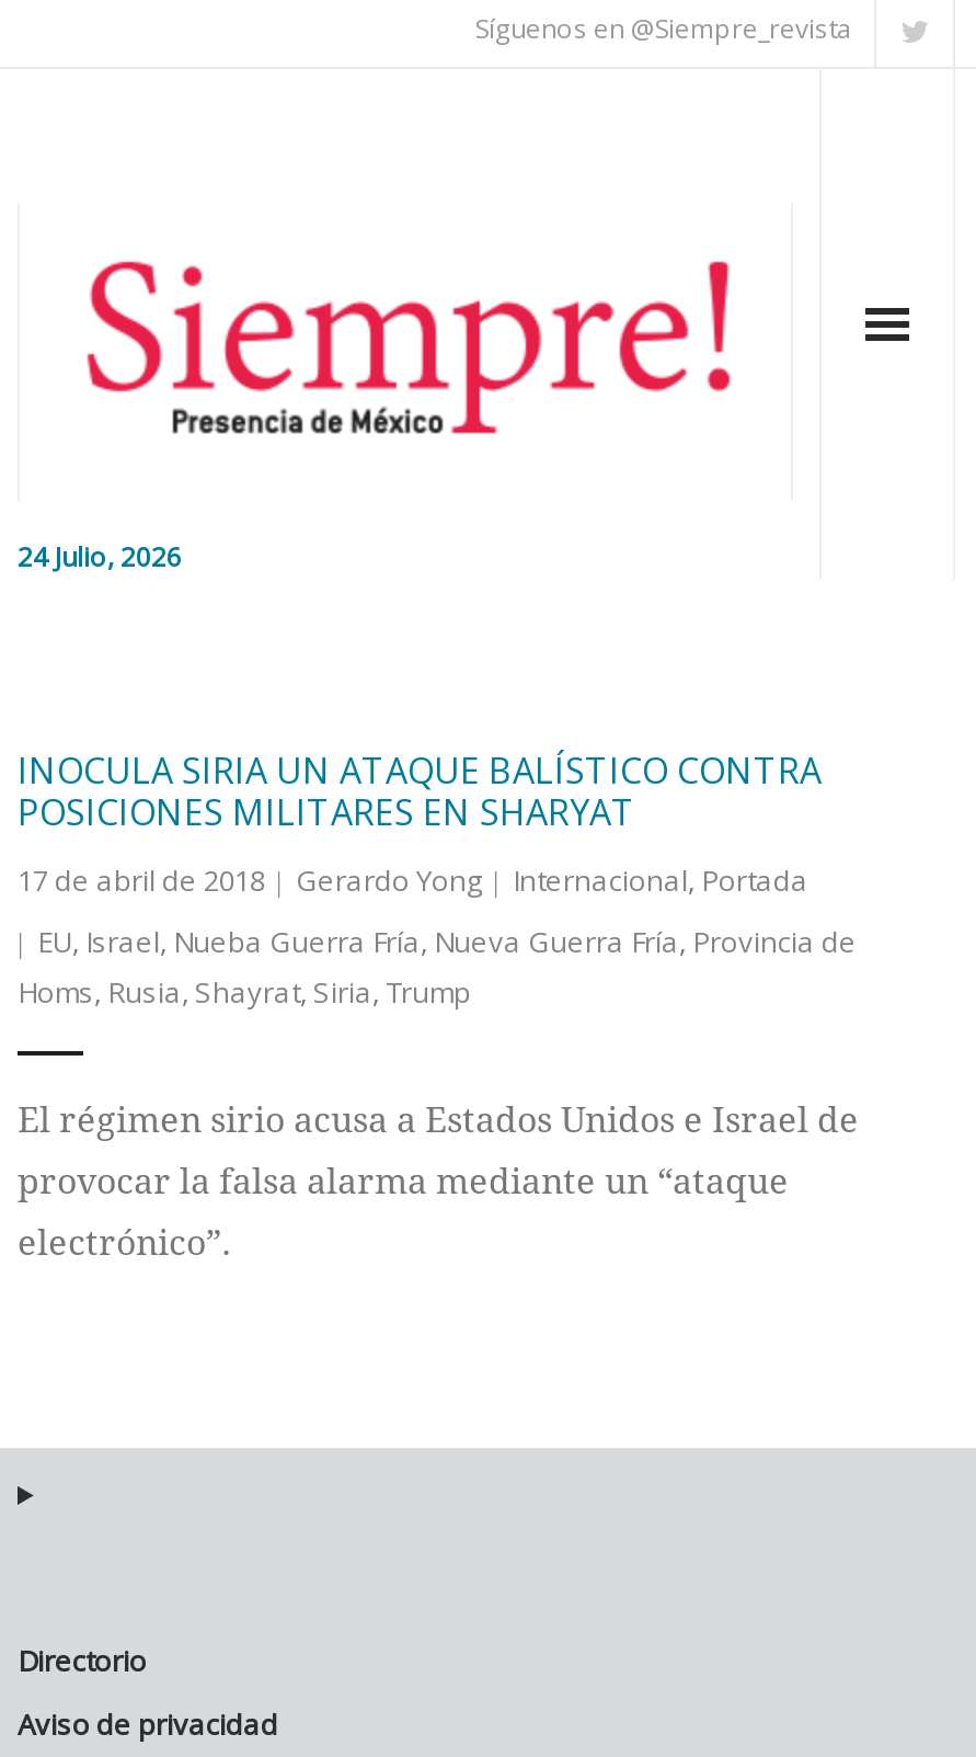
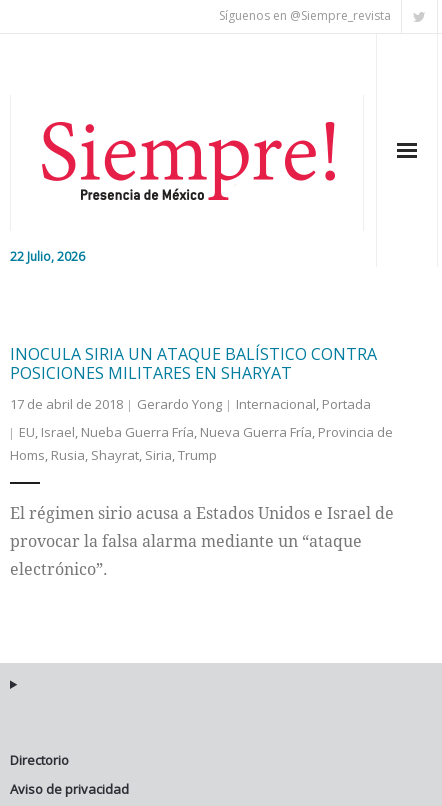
- 24 Julio, 2026
+ 22 Julio, 2026
